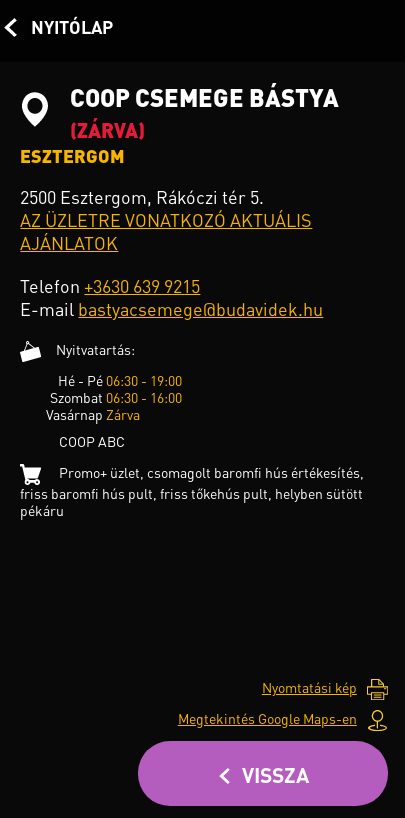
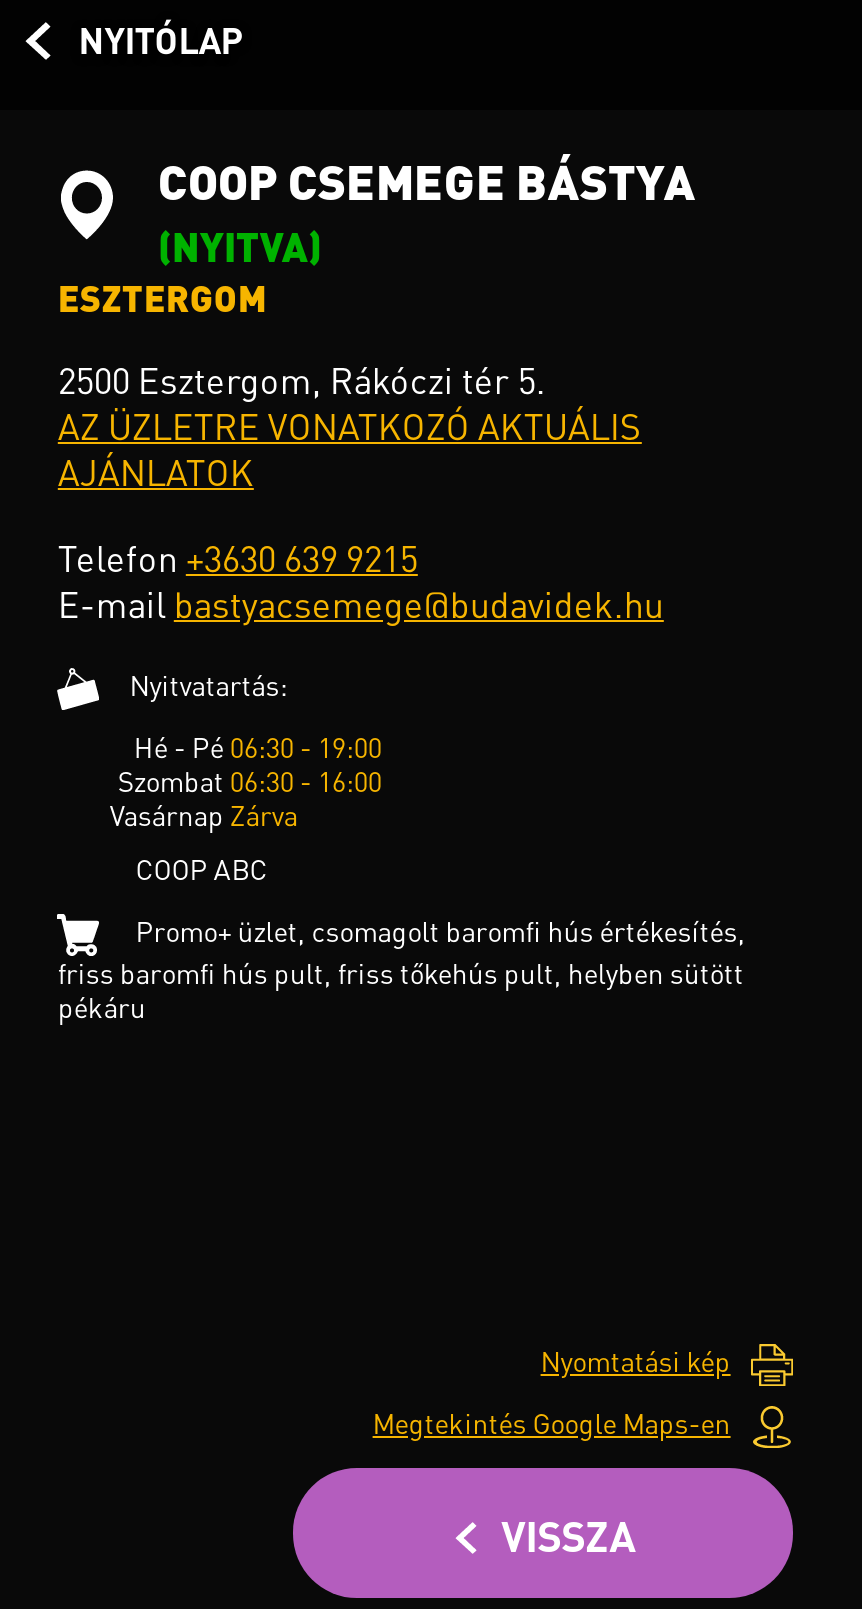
- (ZÁRVA)
+ (NYITVA)
